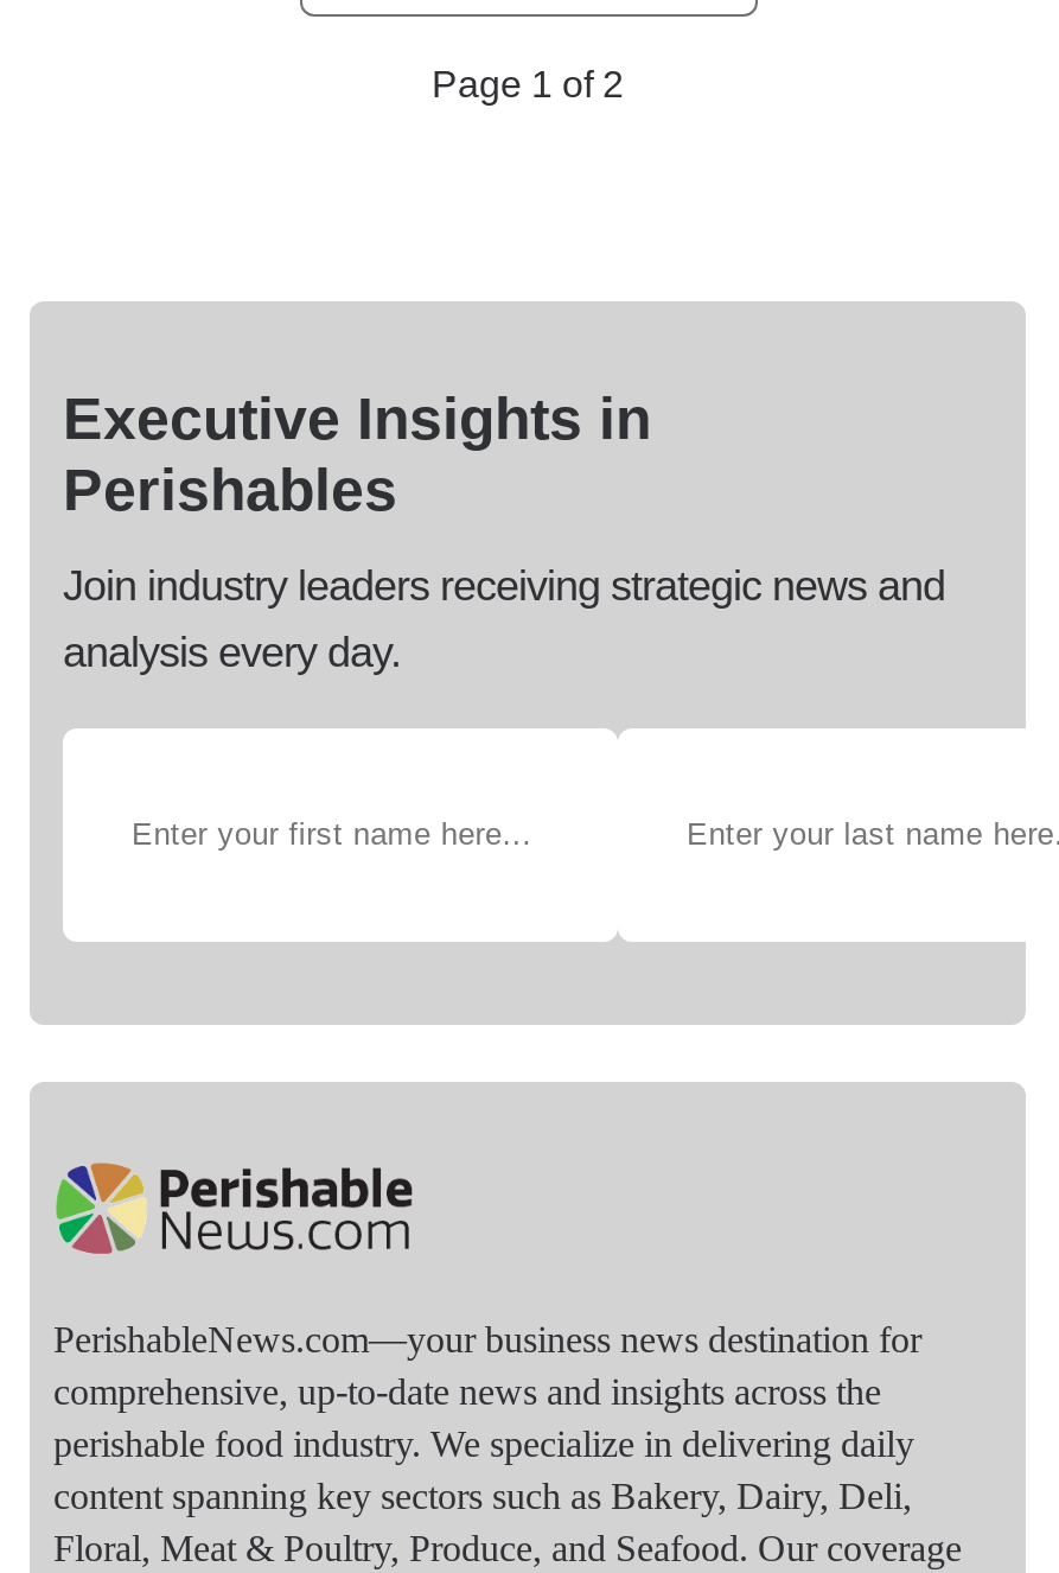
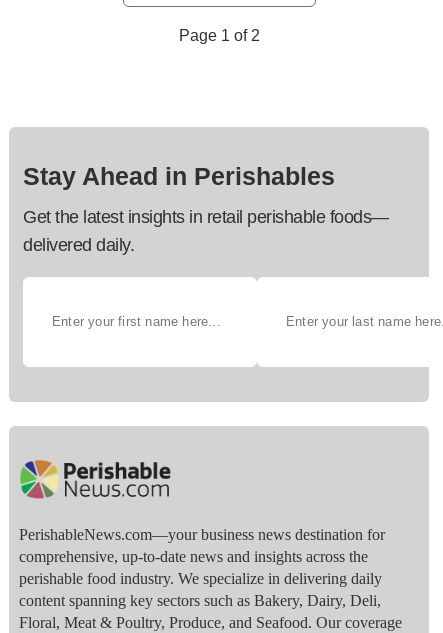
- Executive Insights in
- Perishables
+ Stay Ahead in Perishables

- Join industry leaders receiving strategic news and
- analysis every day.
+ Get the latest insights in retail perishable foods—
+ delivered daily.
